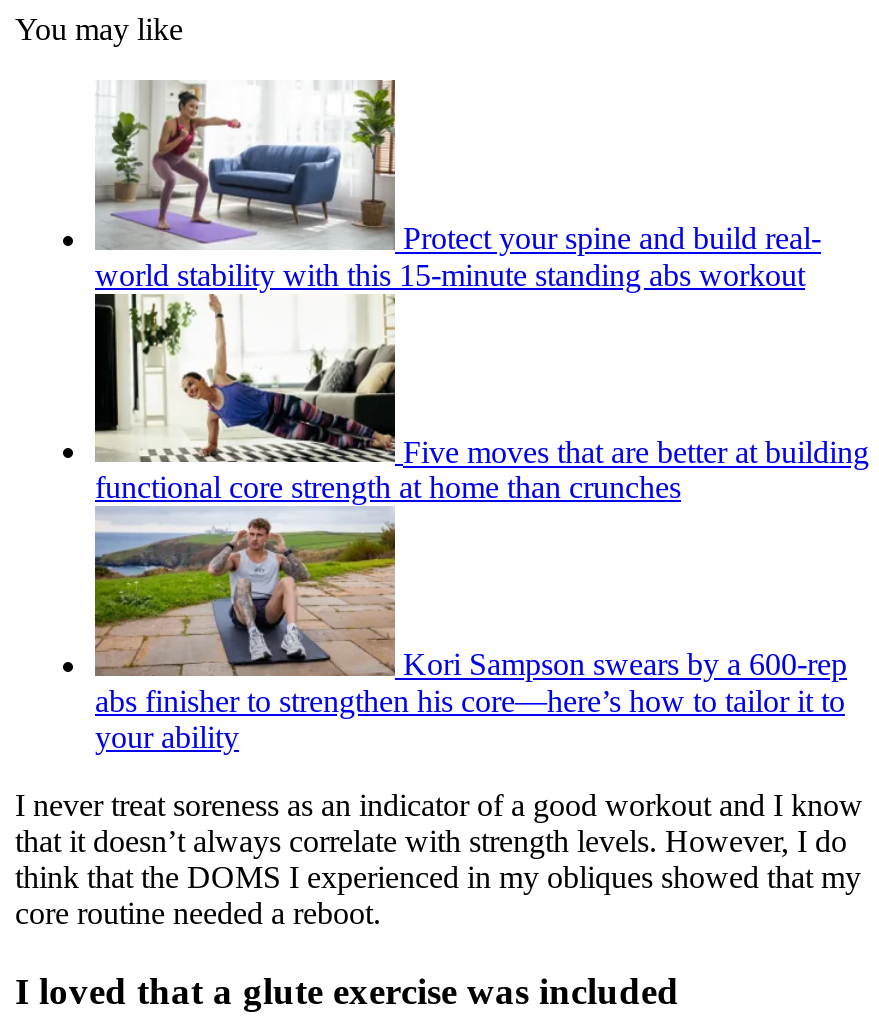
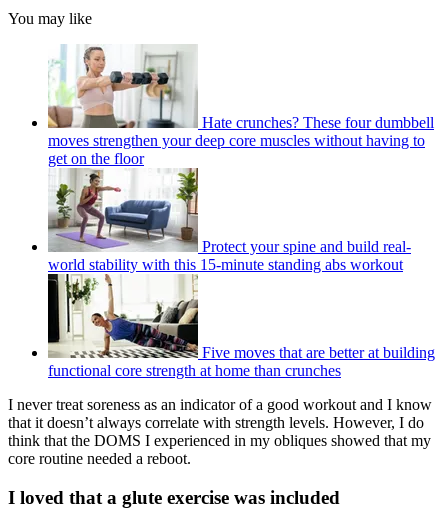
+ [image]
+ Hate crunches? These four dumbbell
+ moves strengthen your deep core muscles without having to
+ get on the floor

moved down: [image] | Protect your spine and build real- | world stability with this 15-minute standing abs workout | Five moves that are better at building | functional core strength at home than crunches

- [image]
- Kori Sampson swears by a 600-rep
- abs finisher to strengthen his core—here’s how to tailor it to
- your ability
